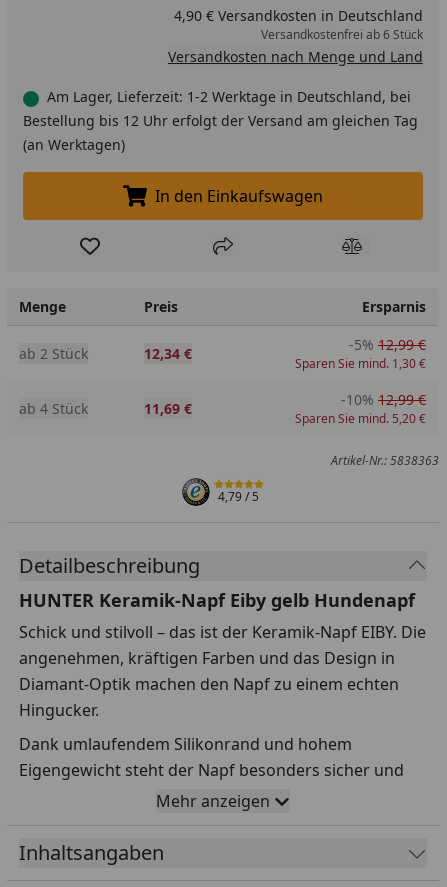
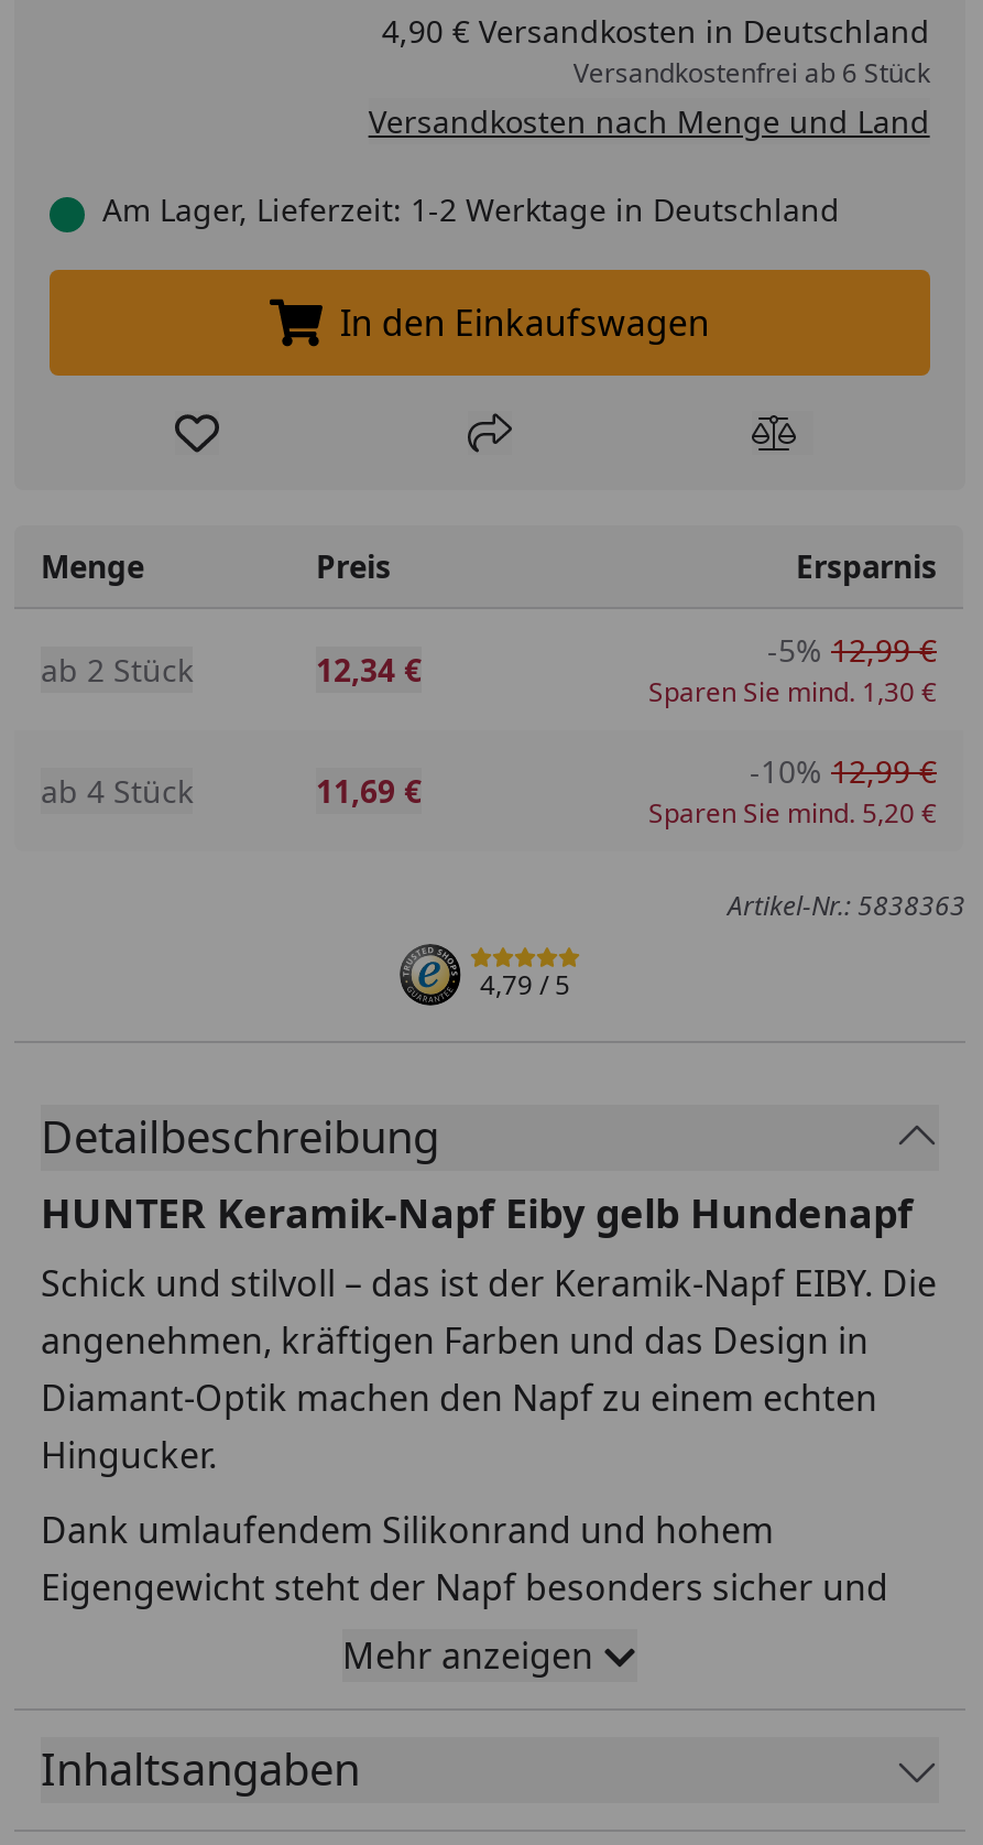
- Am Lager, Lieferzeit: 1-2 Werktage in Deutschland, bei
- Bestellung bis 12 Uhr erfolgt der Versand am gleichen Tag
- (an Werktagen)
+ Am Lager, Lieferzeit: 1-2 Werktage in Deutschland
